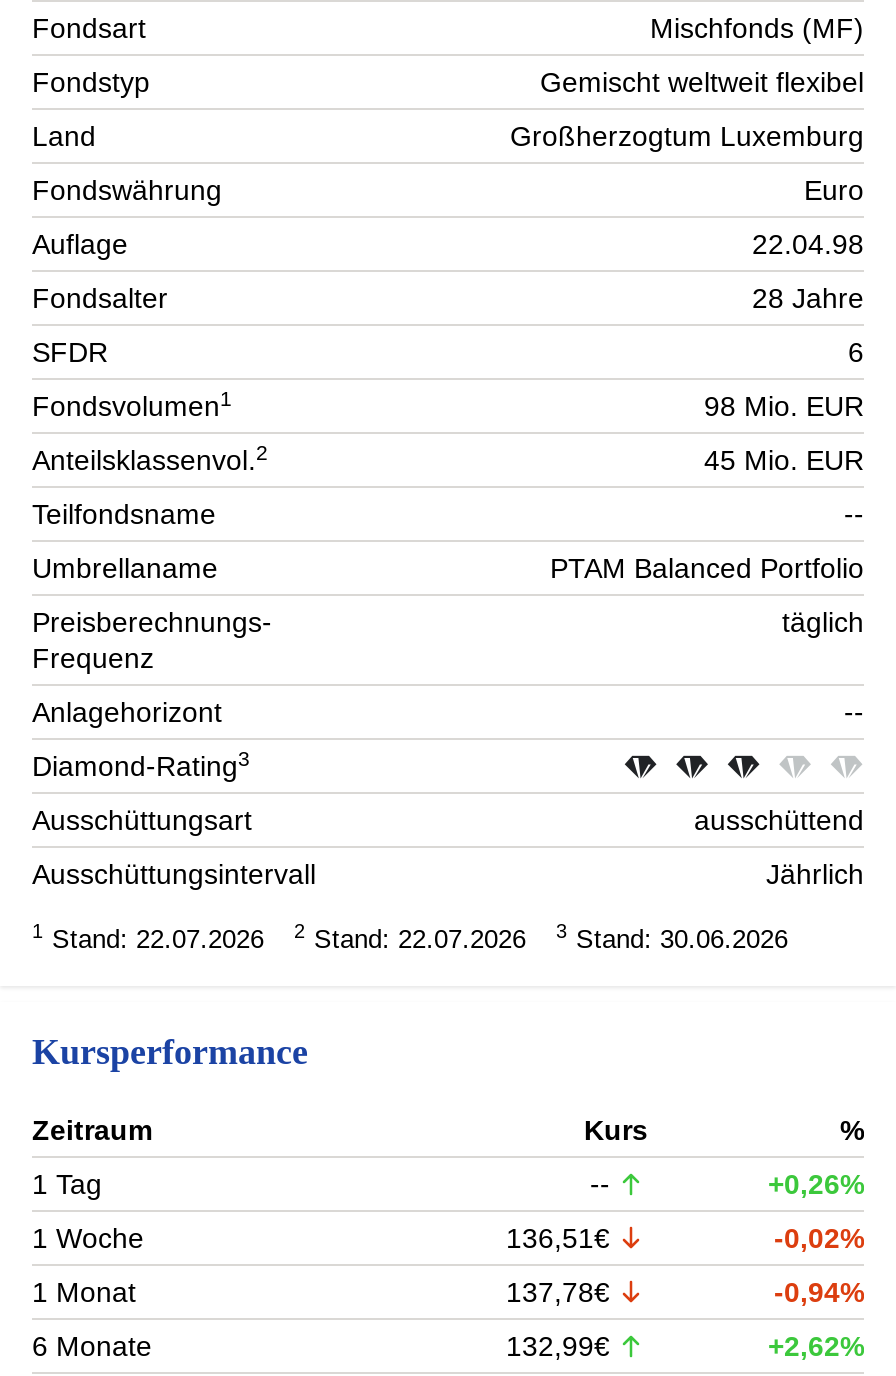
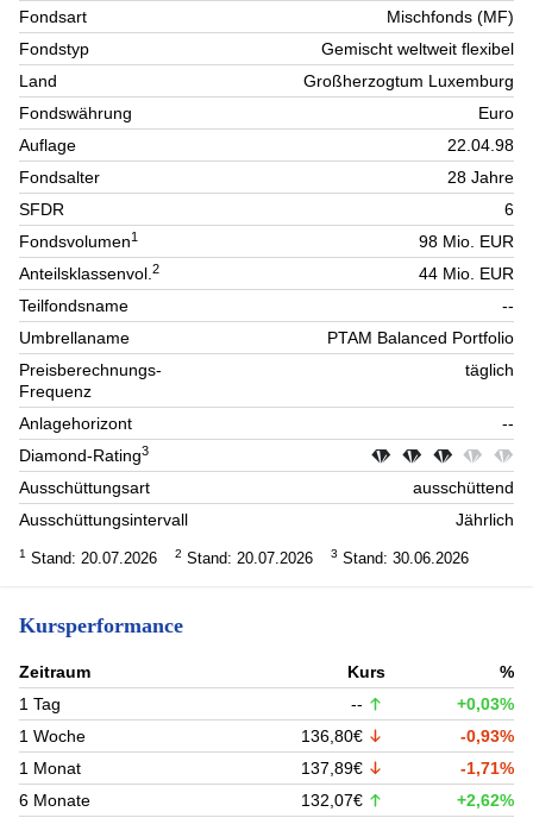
- 45 Mio. EUR
+ 44 Mio. EUR

- 1 Stand: 22.07.2026
+ 1 Stand: 20.07.2026

- 2 Stand: 22.07.2026
+ 2 Stand: 20.07.2026

- +0,26%
+ +0,03%

- 136,51€
+ 136,80€

- -0,02%
+ -0,93%

- 137,78€
+ 137,89€

- -0,94%
+ -1,71%

- 132,99€
+ 132,07€
